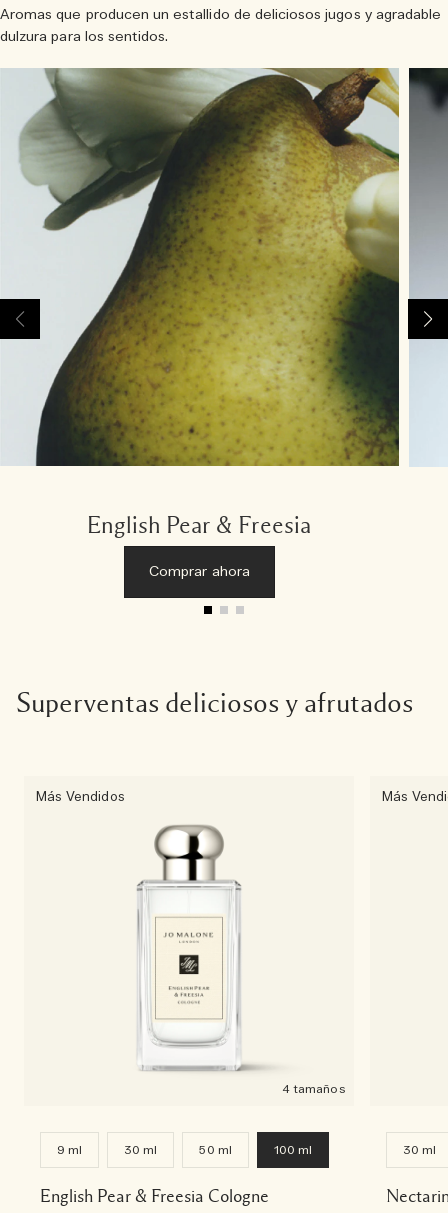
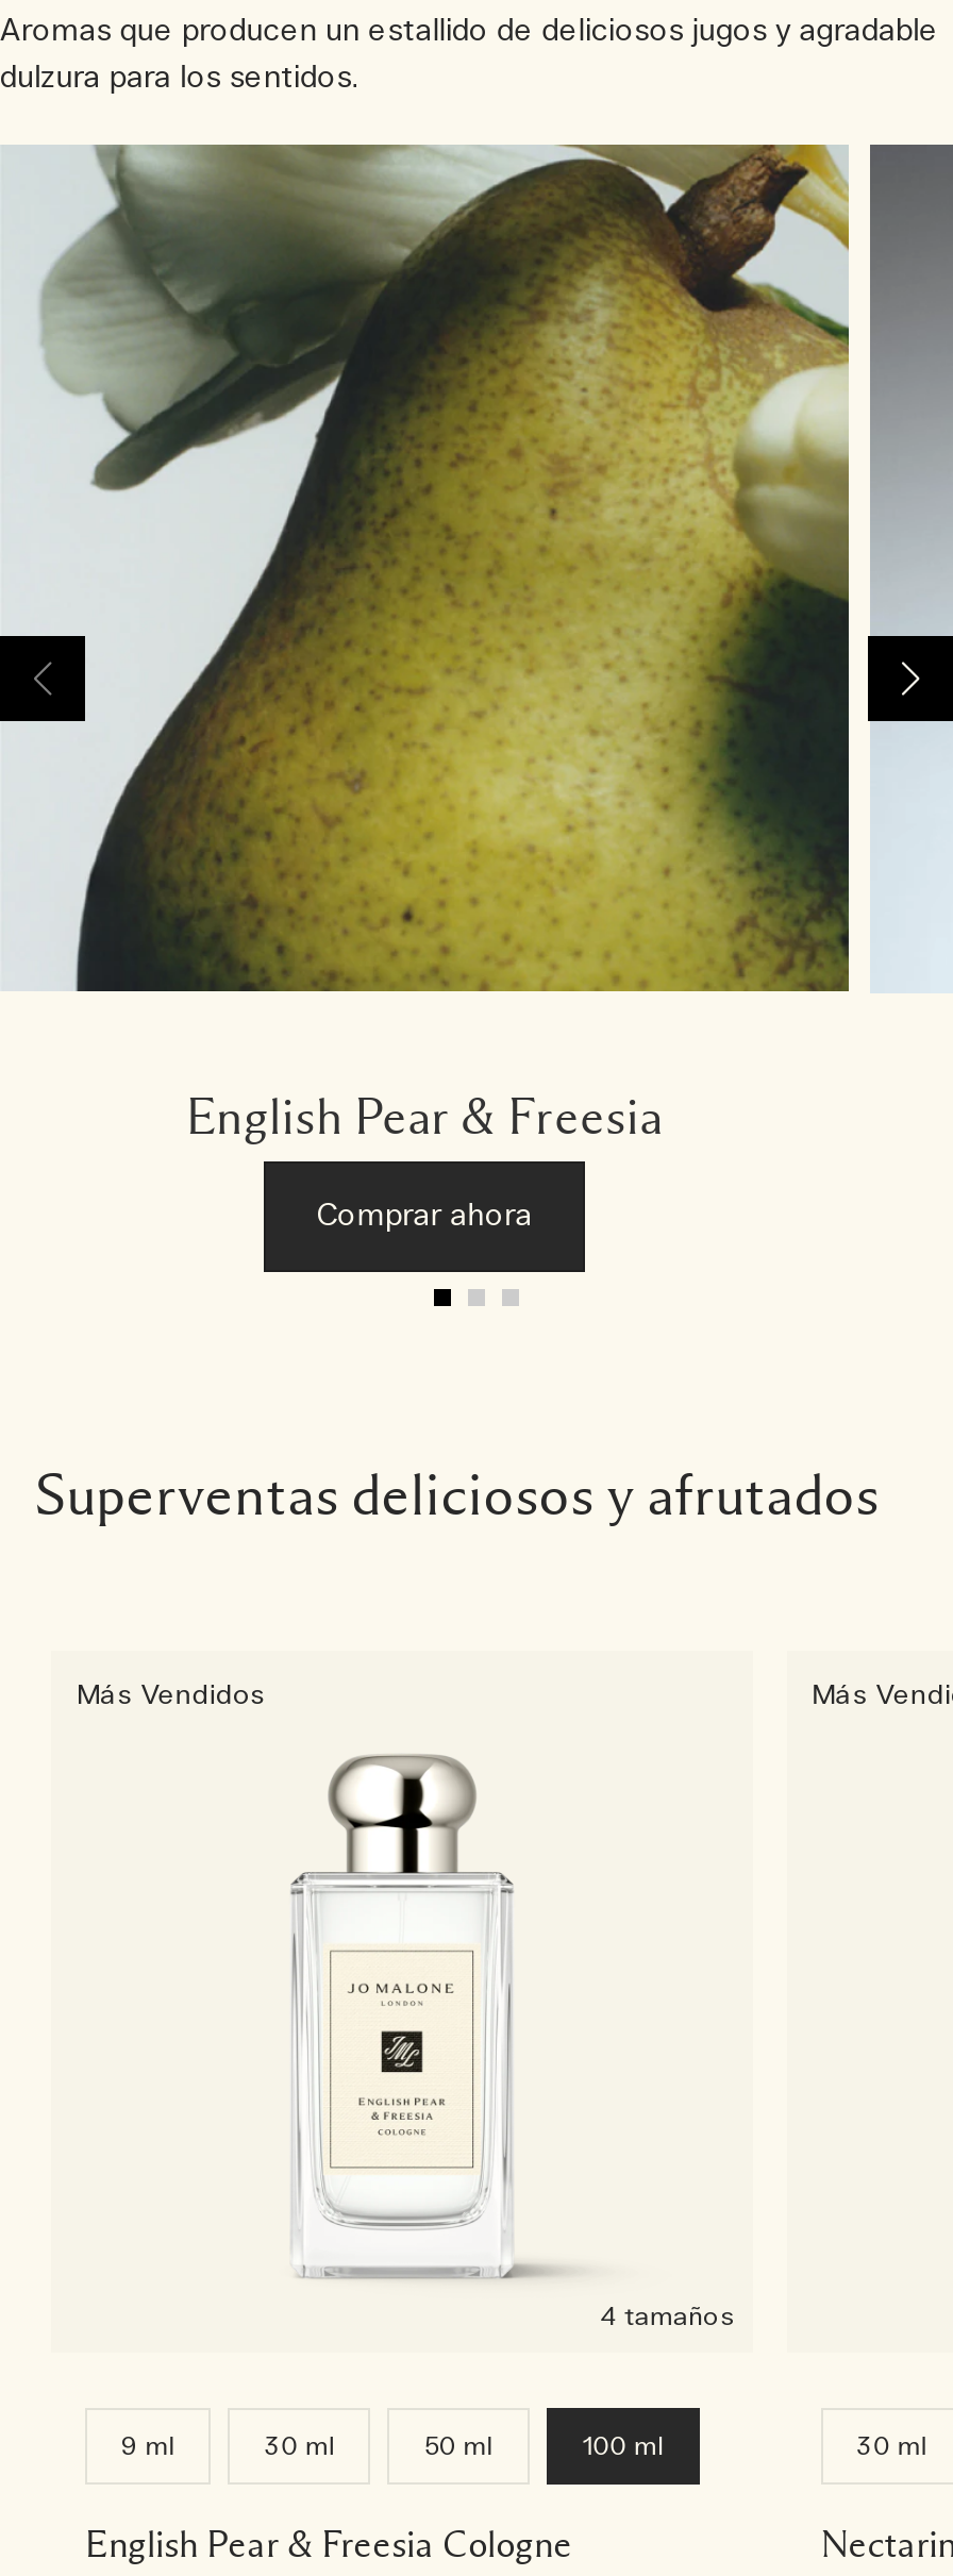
- [image]
